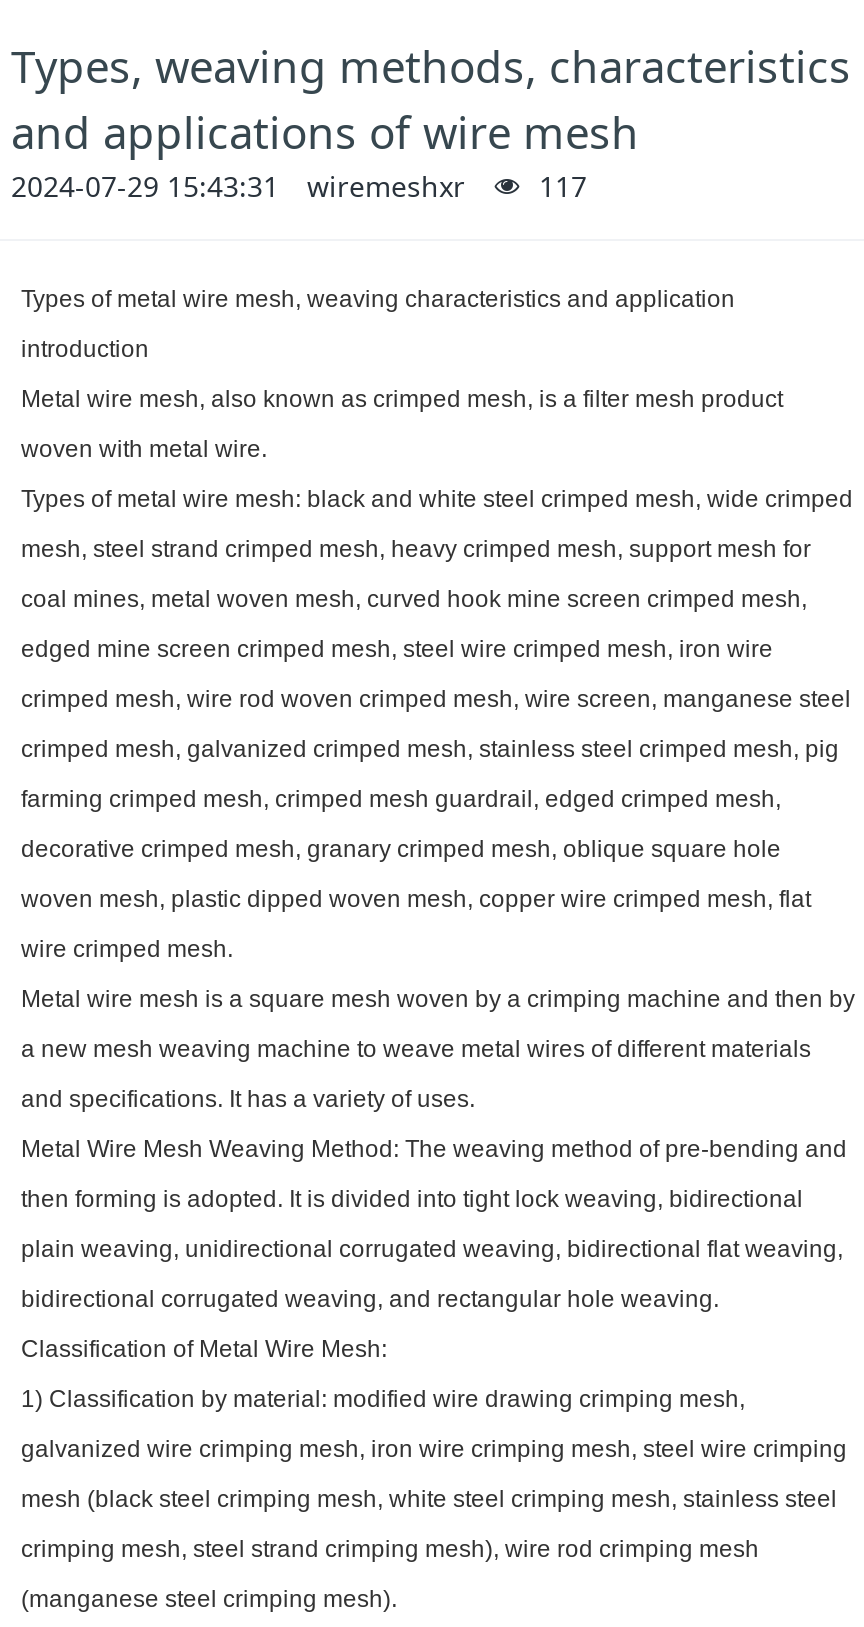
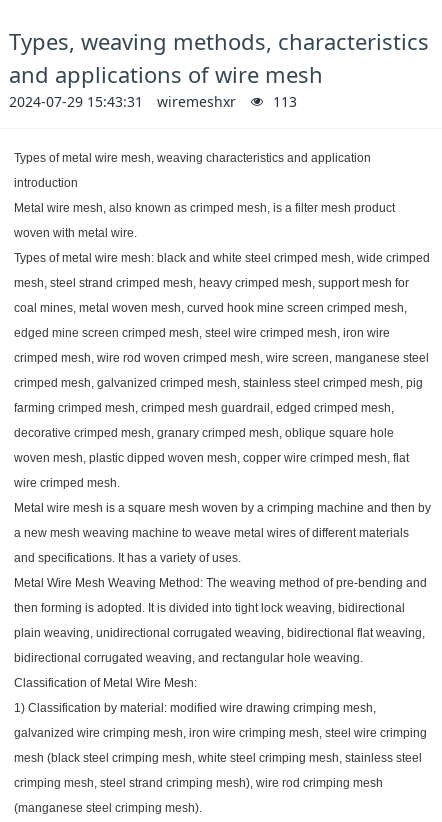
- 2024-07-29 15:43:31 wiremeshxr 117
+ 2024-07-29 15:43:31 wiremeshxr 113
